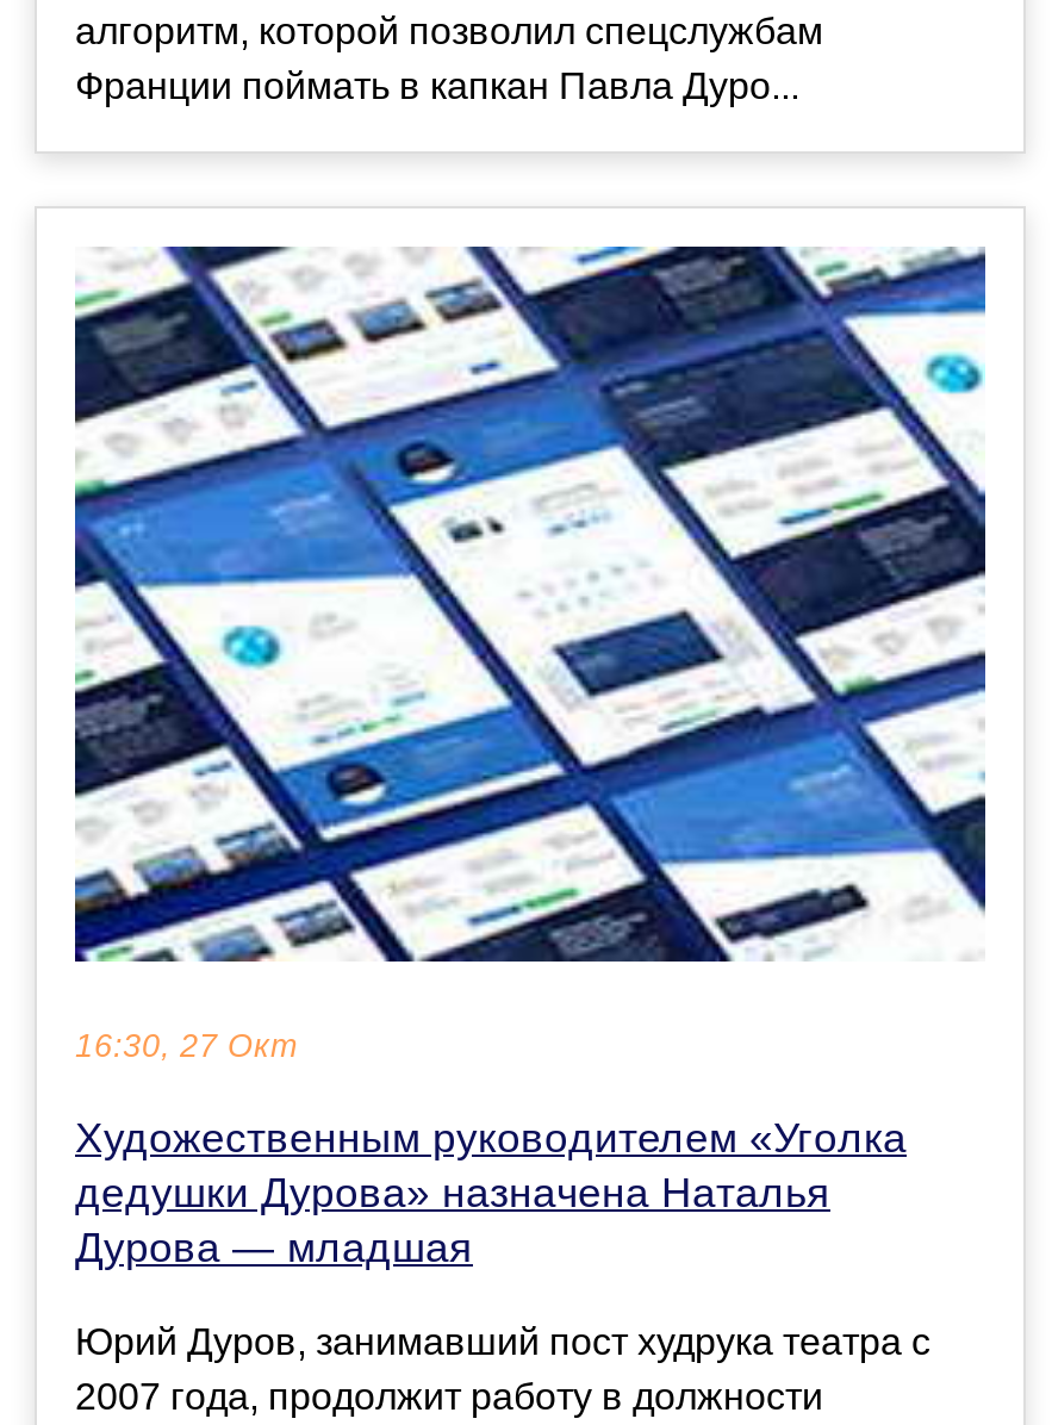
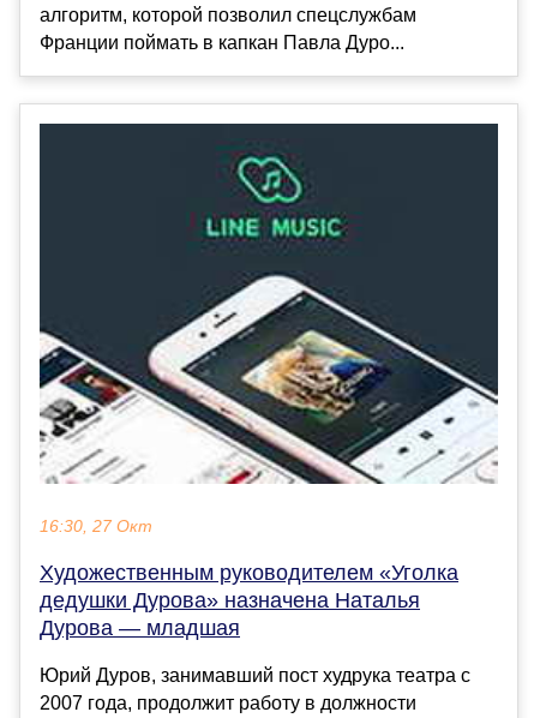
- [image]
+ [image]
